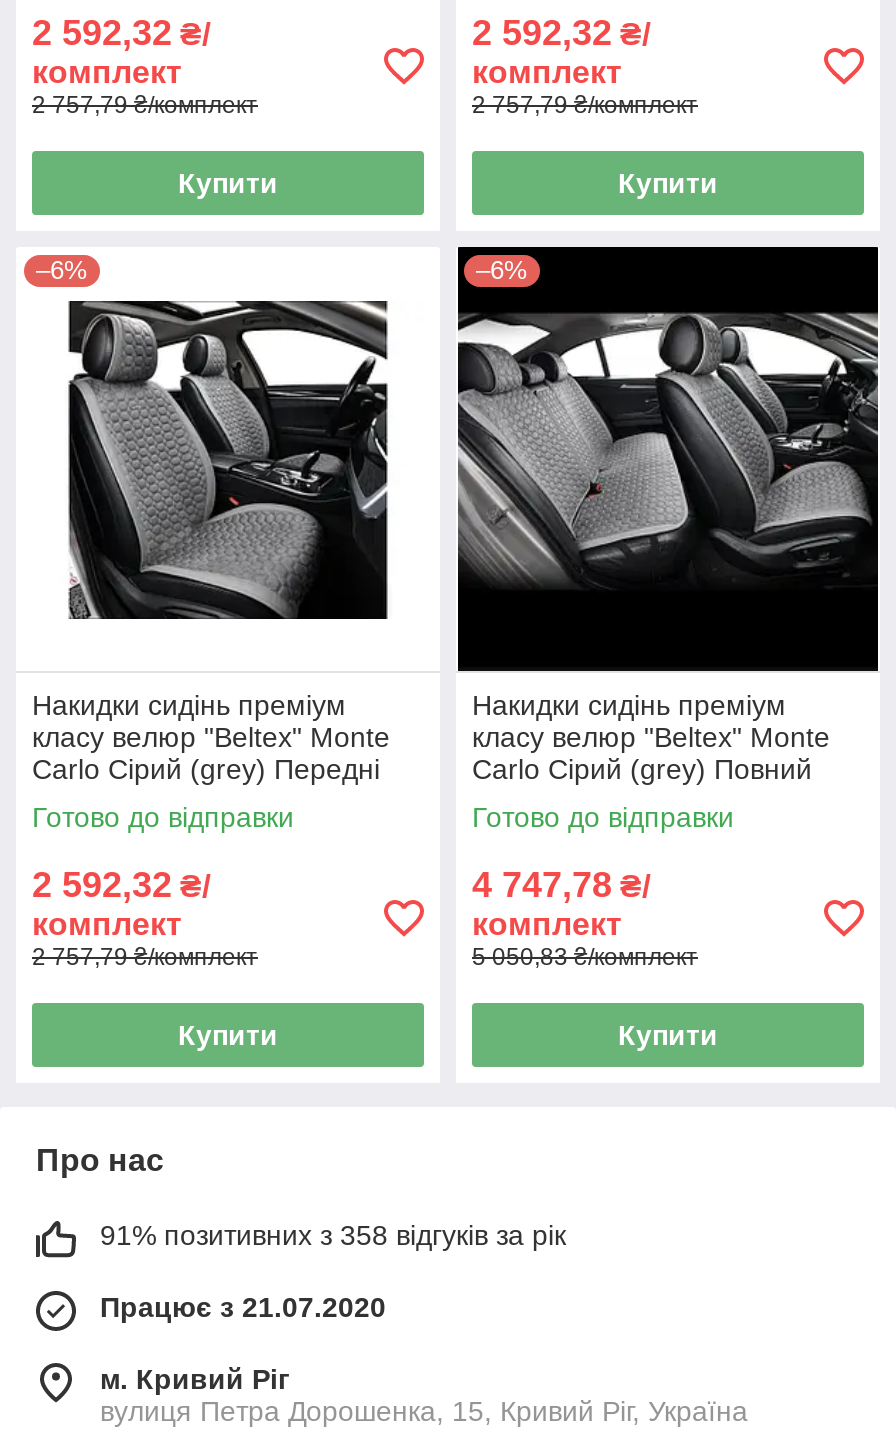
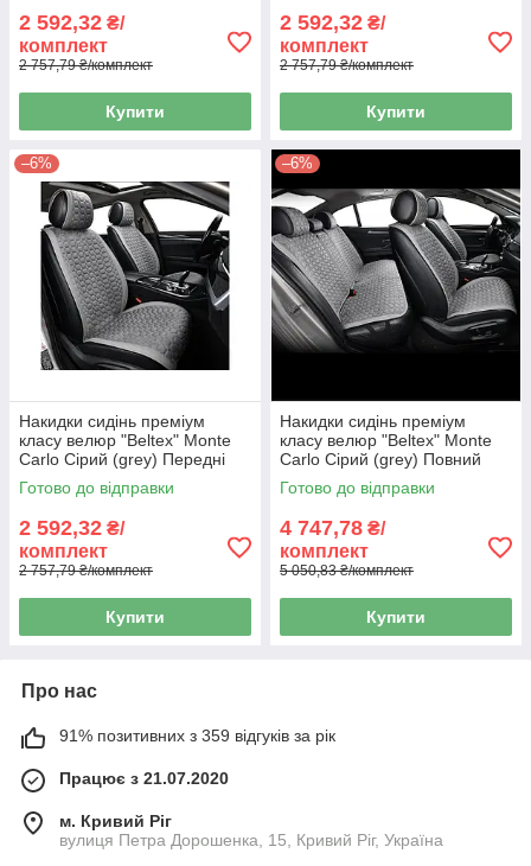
- 91% позитивних з 358 відгуків за рік
+ 91% позитивних з 359 відгуків за рік
